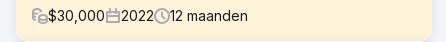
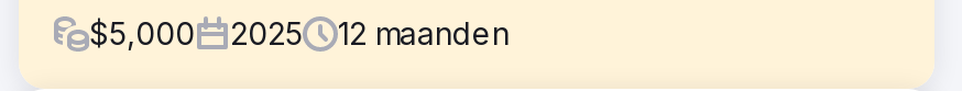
- $30,000
- 2022
+ $5,000
+ 2025
